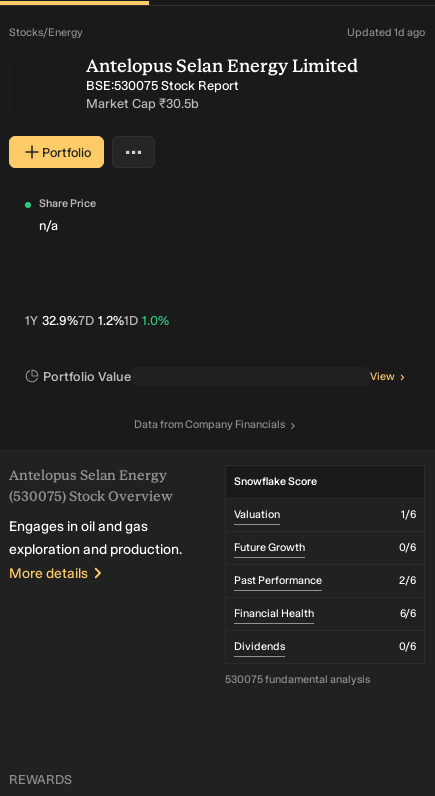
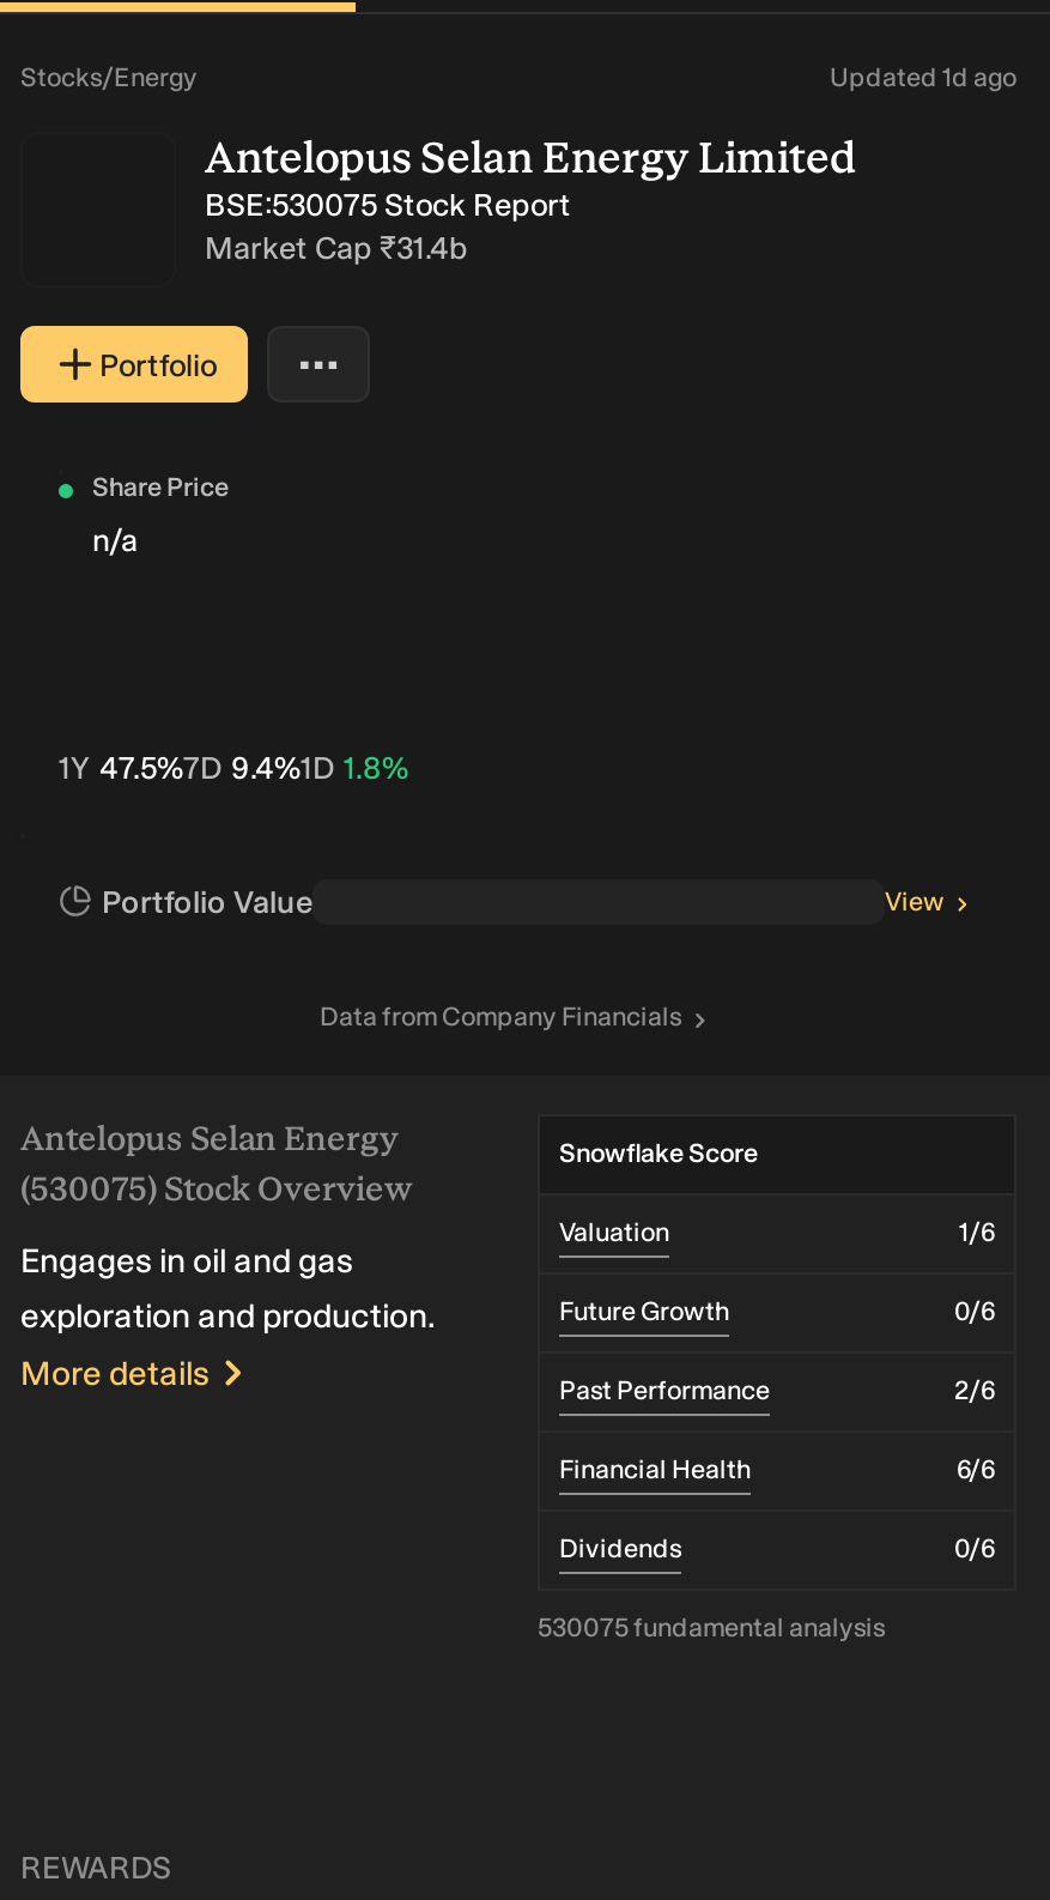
- Market Cap ₹30.5b
+ Market Cap ₹31.4b

- 1Y 32.9%7D 1.2%1D 1.0%
+ 1Y 47.5%7D 9.4%1D 1.8%
